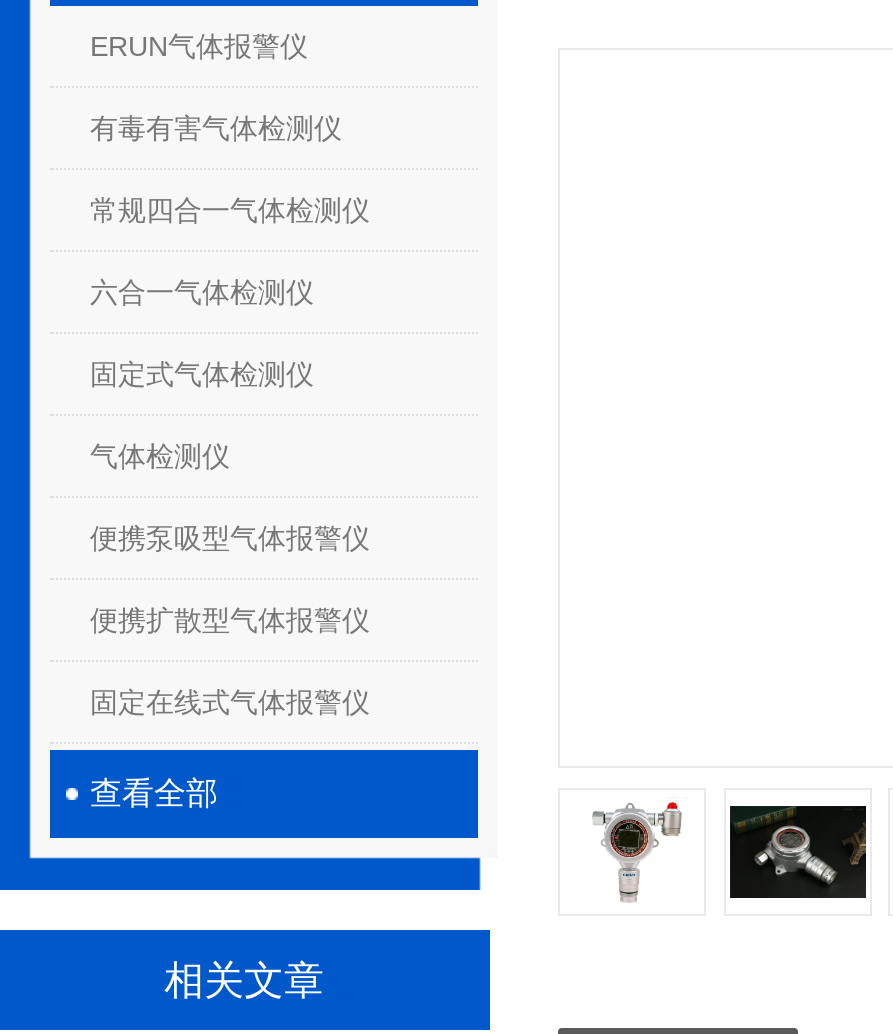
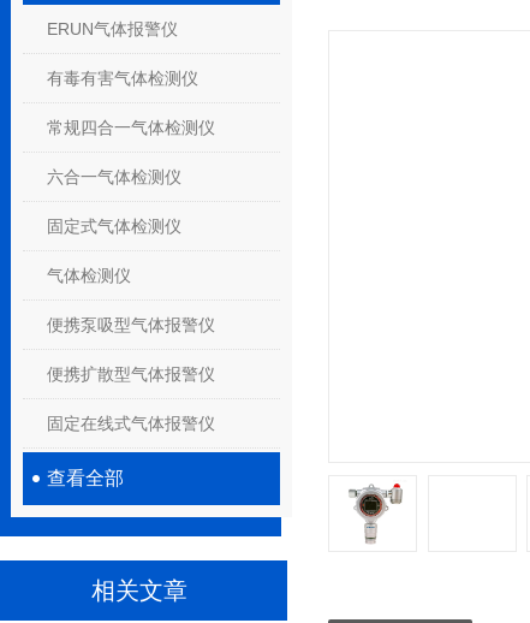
- [image]
